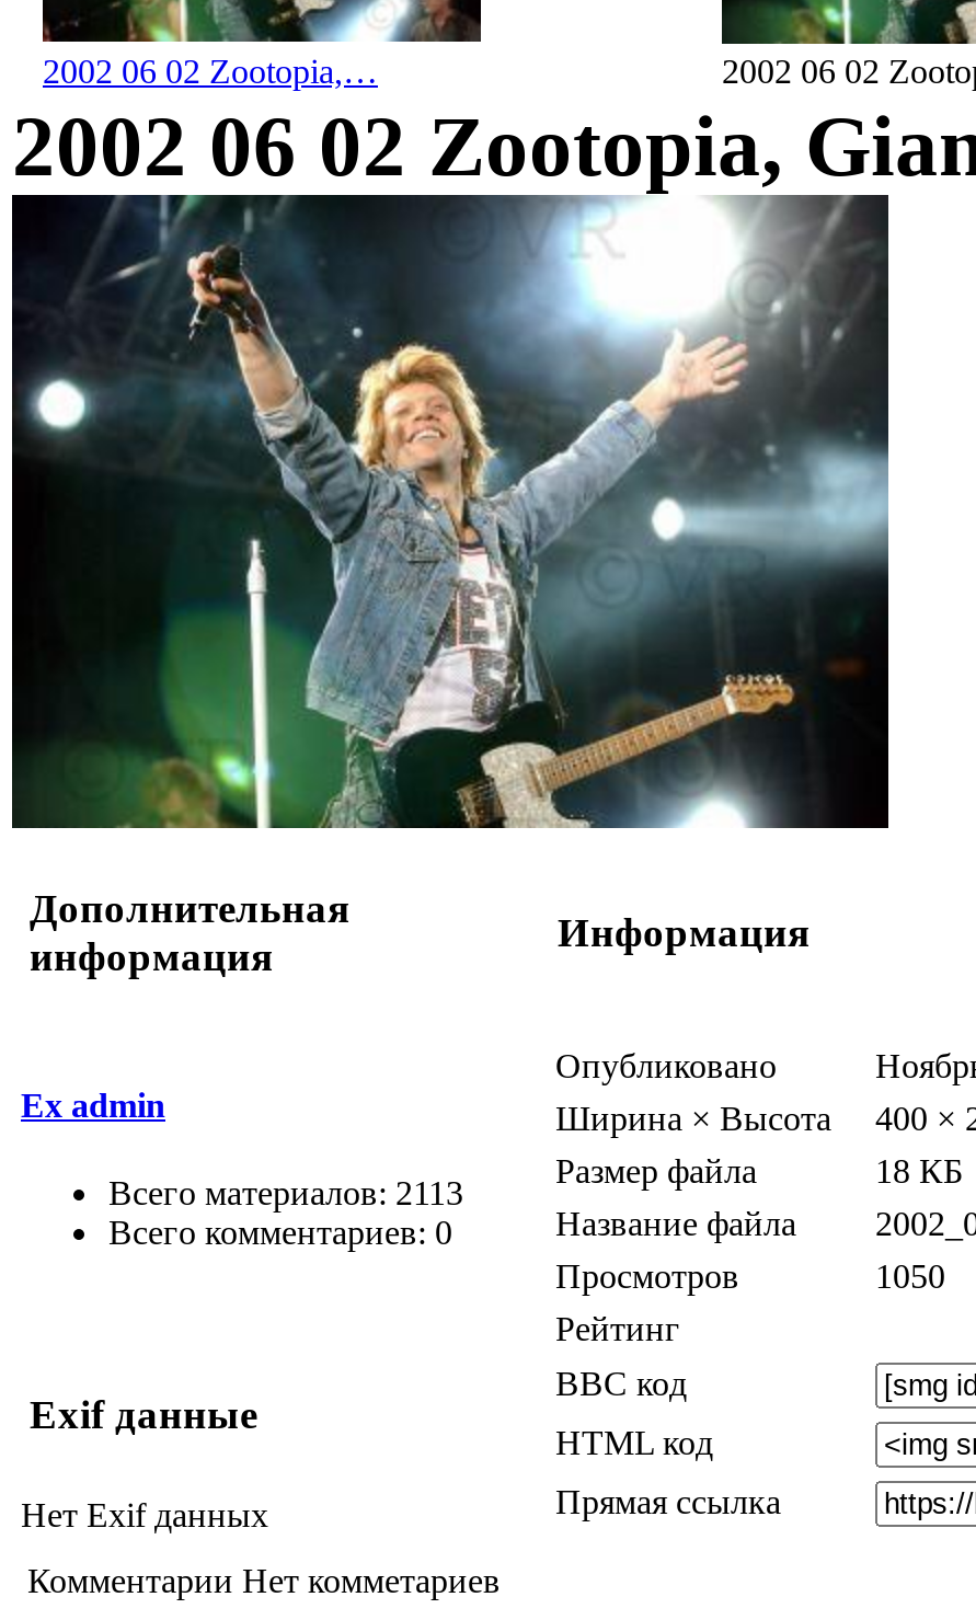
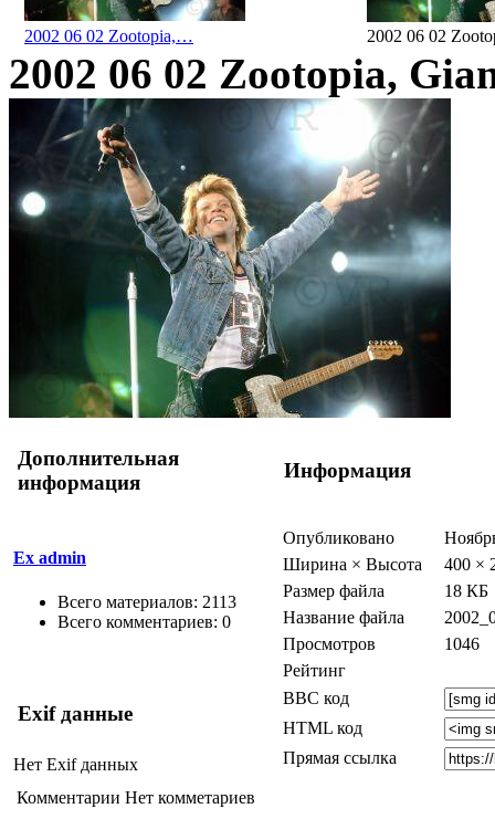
- 1050
+ 1046
